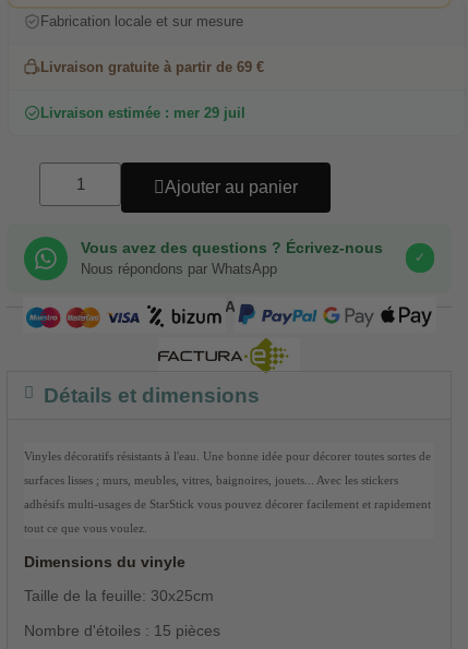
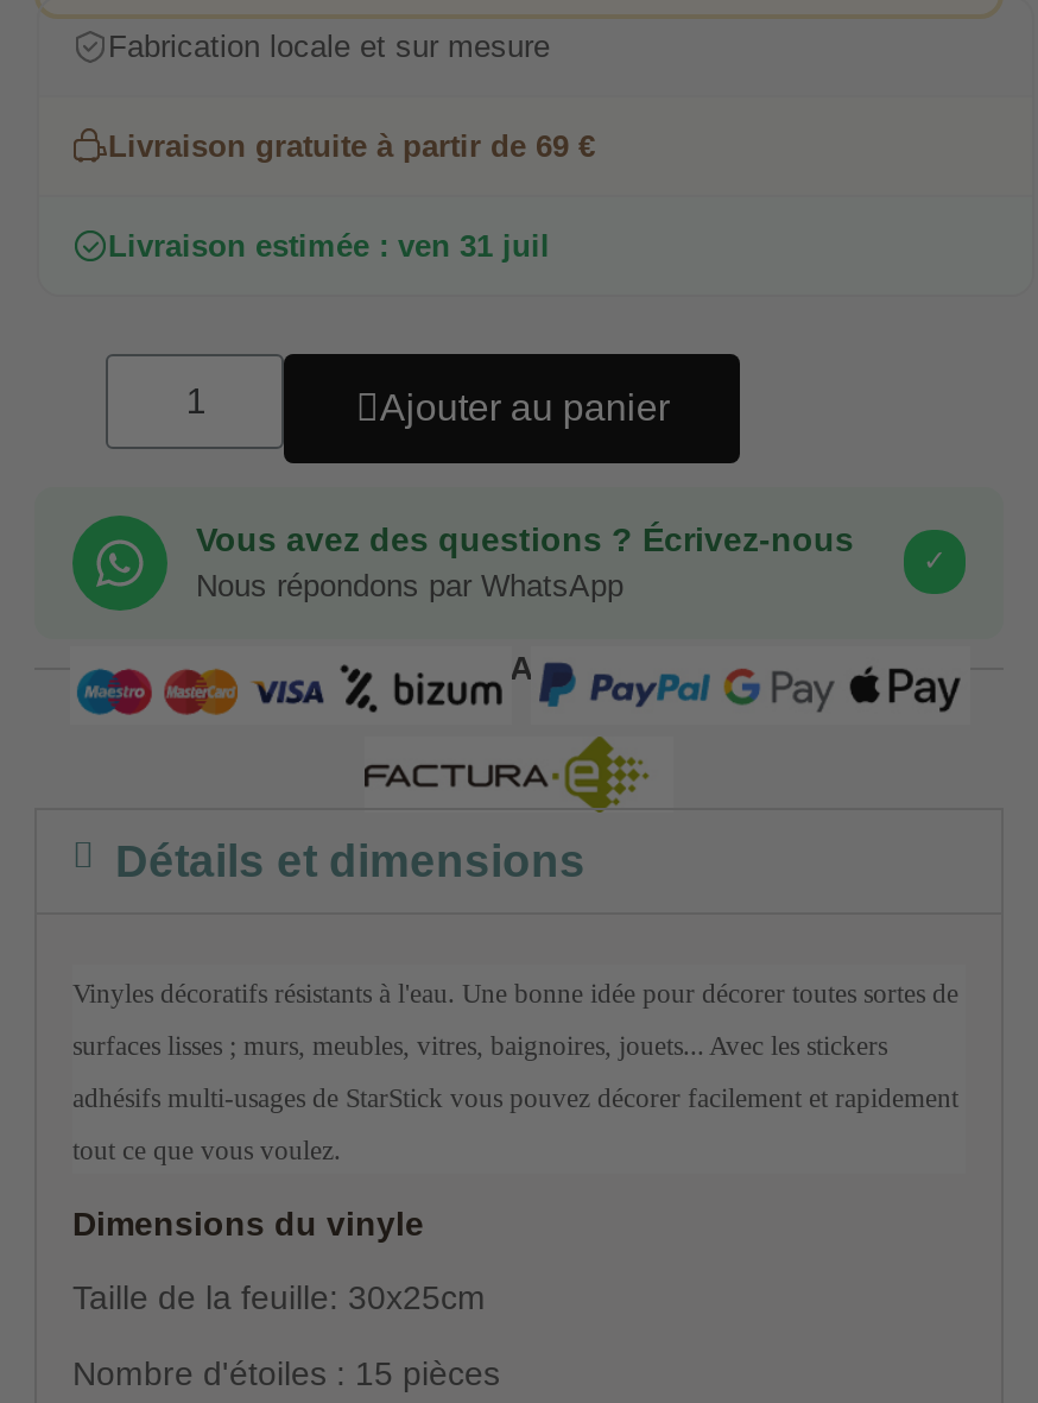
- Livraison estimée : mer 29 juil
+ Livraison estimée : ven 31 juil
